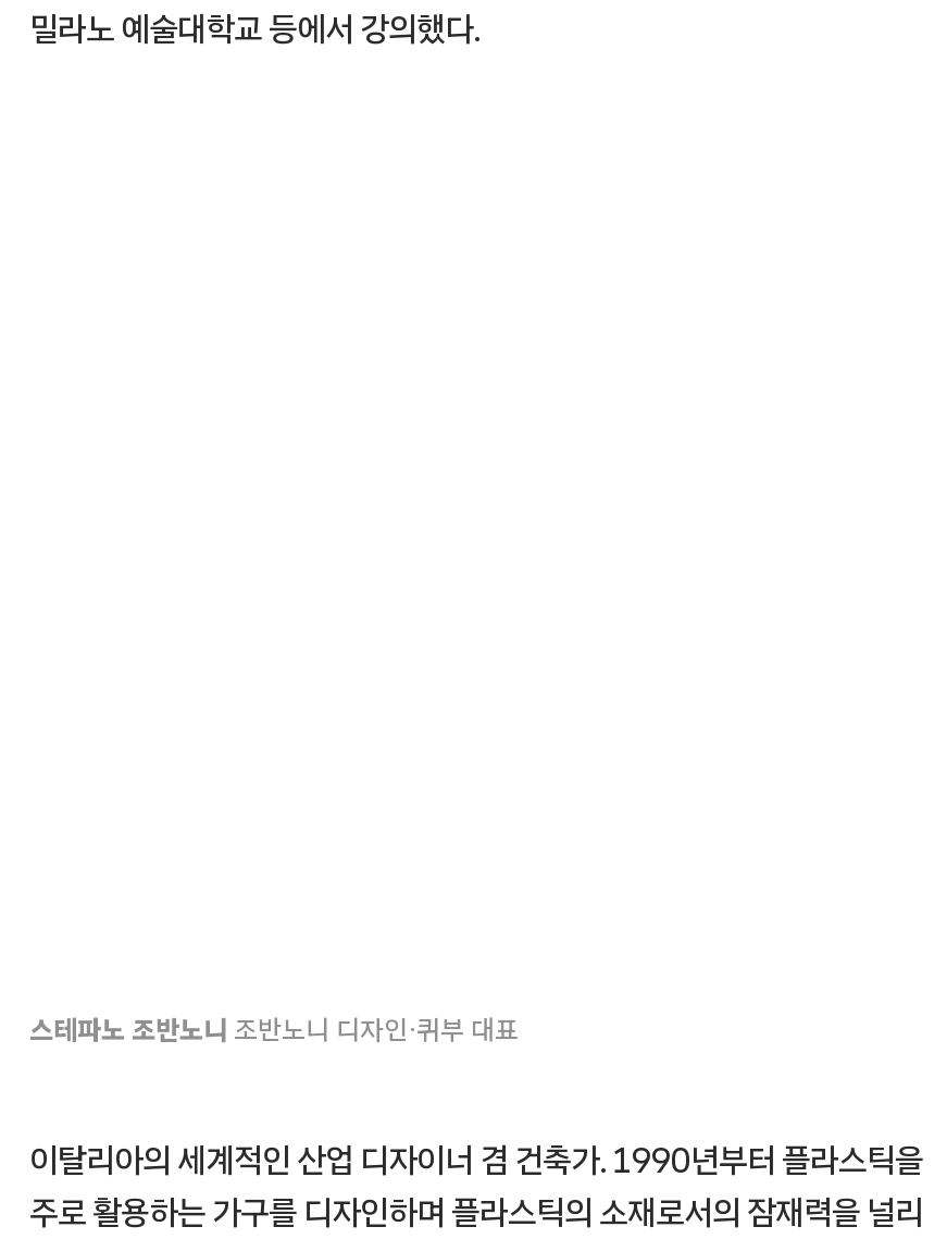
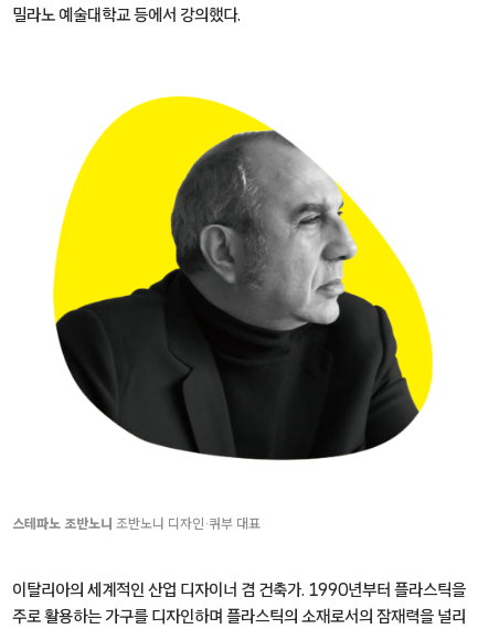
+ [image]
